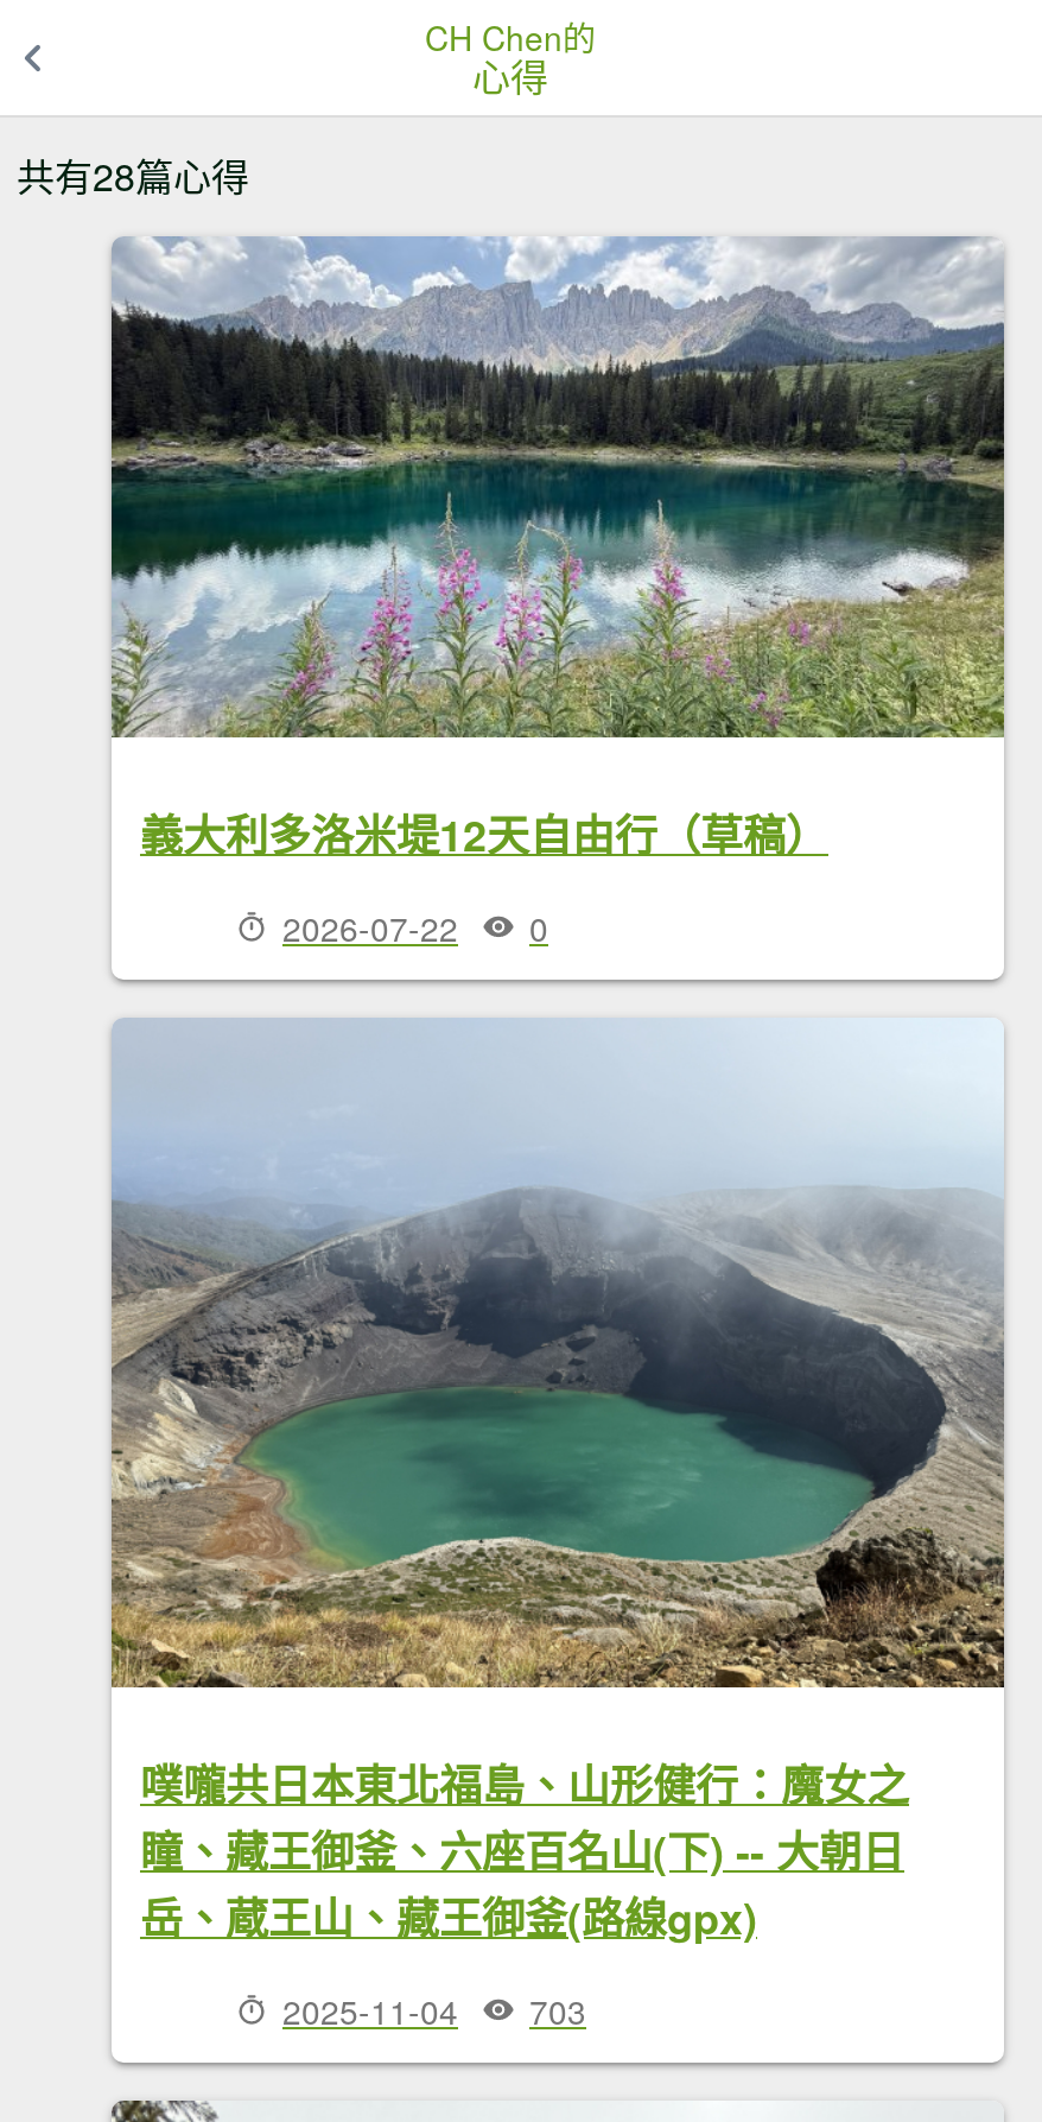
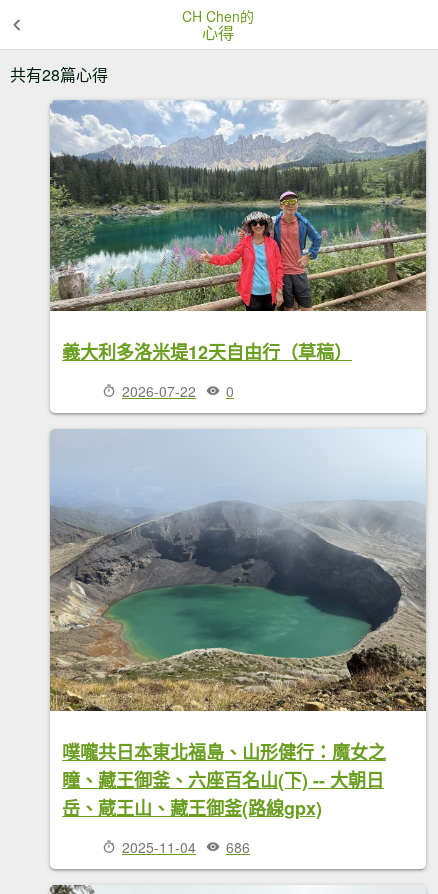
- [image]
+ [image]

- 2025-11-04 703
+ 2025-11-04 686
